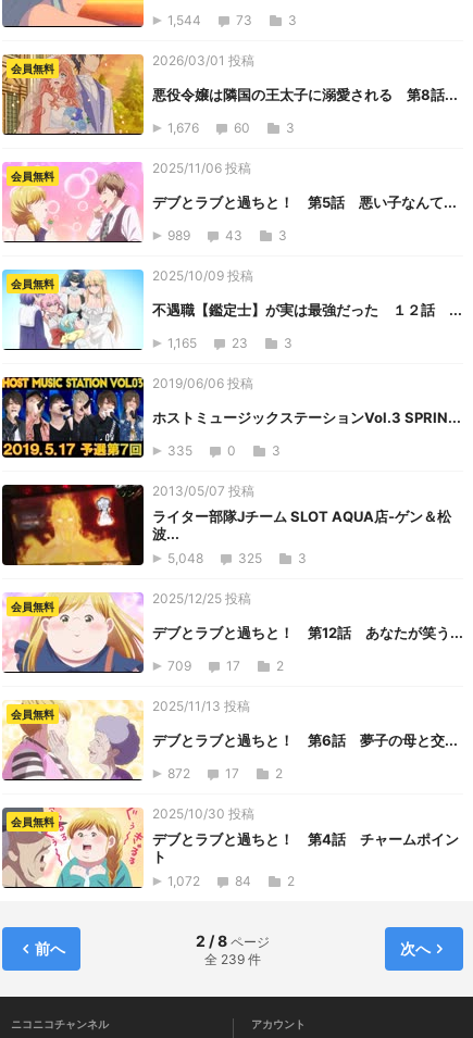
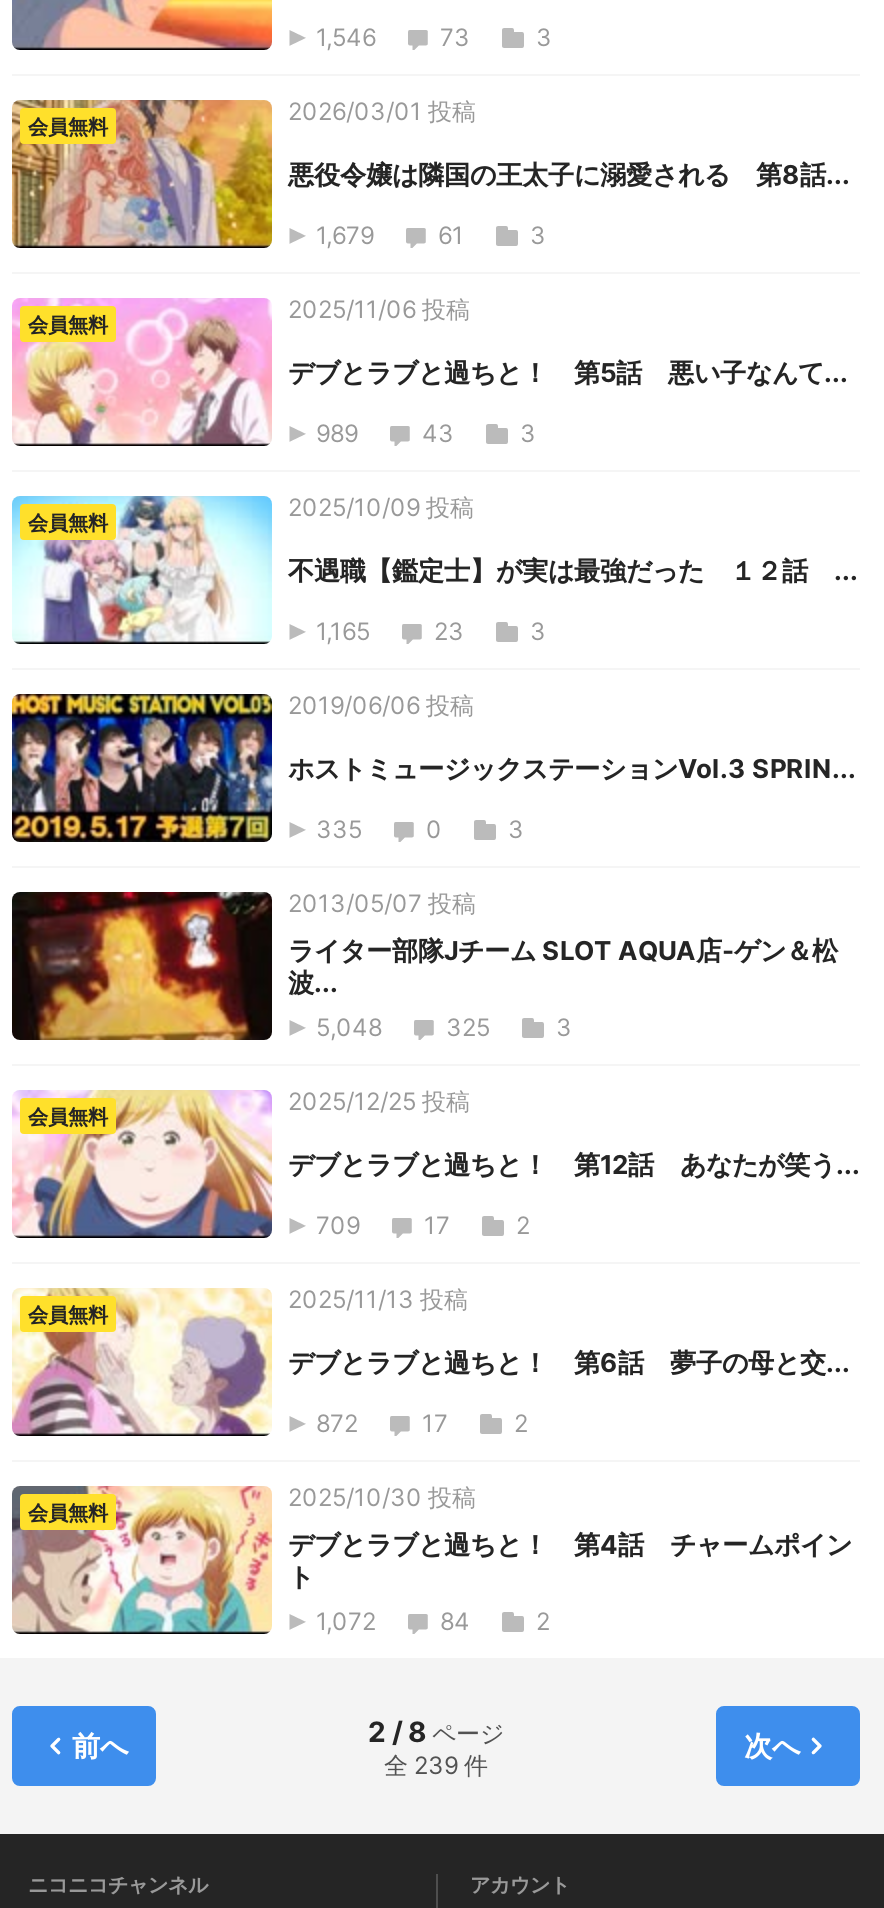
- 1,544
+ 1,546

- 1,676
+ 1,679

- 60
+ 61
